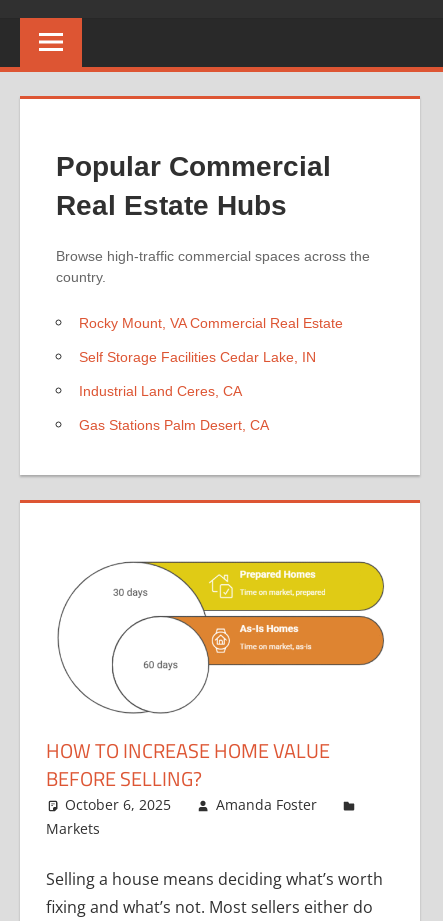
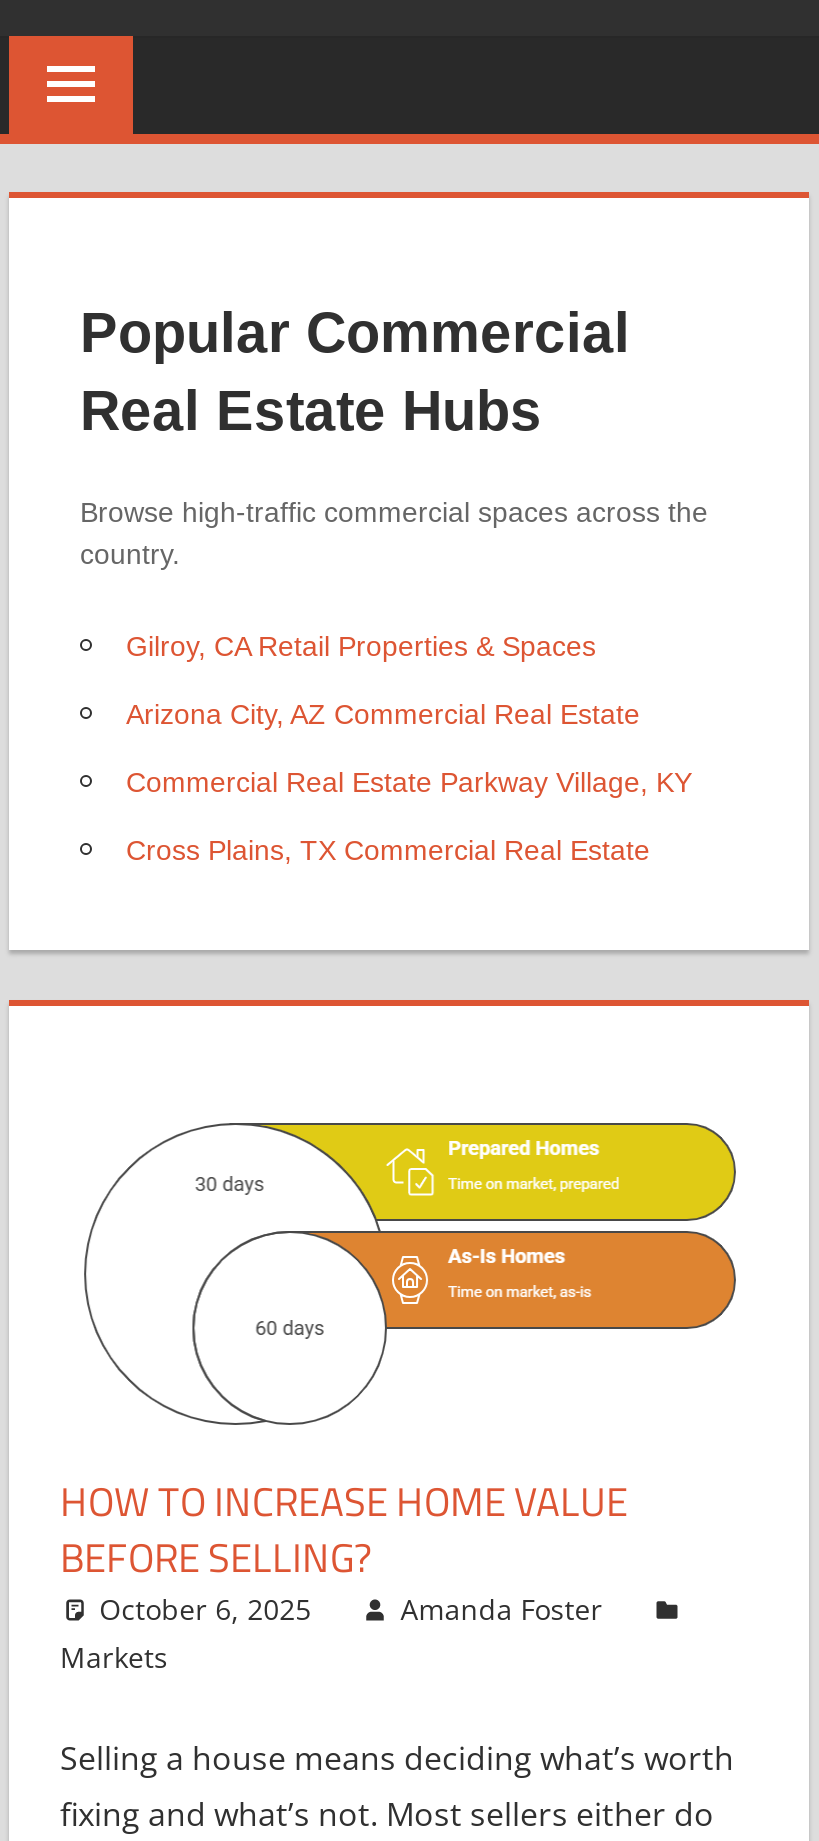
- Rocky Mount, VA Commercial Real Estate
+ Gilroy, CA Retail Properties & Spaces

- Self Storage Facilities Cedar Lake, IN
+ Arizona City, AZ Commercial Real Estate

- Industrial Land Ceres, CA
+ Commercial Real Estate Parkway Village, KY

- Gas Stations Palm Desert, CA
+ Cross Plains, TX Commercial Real Estate
